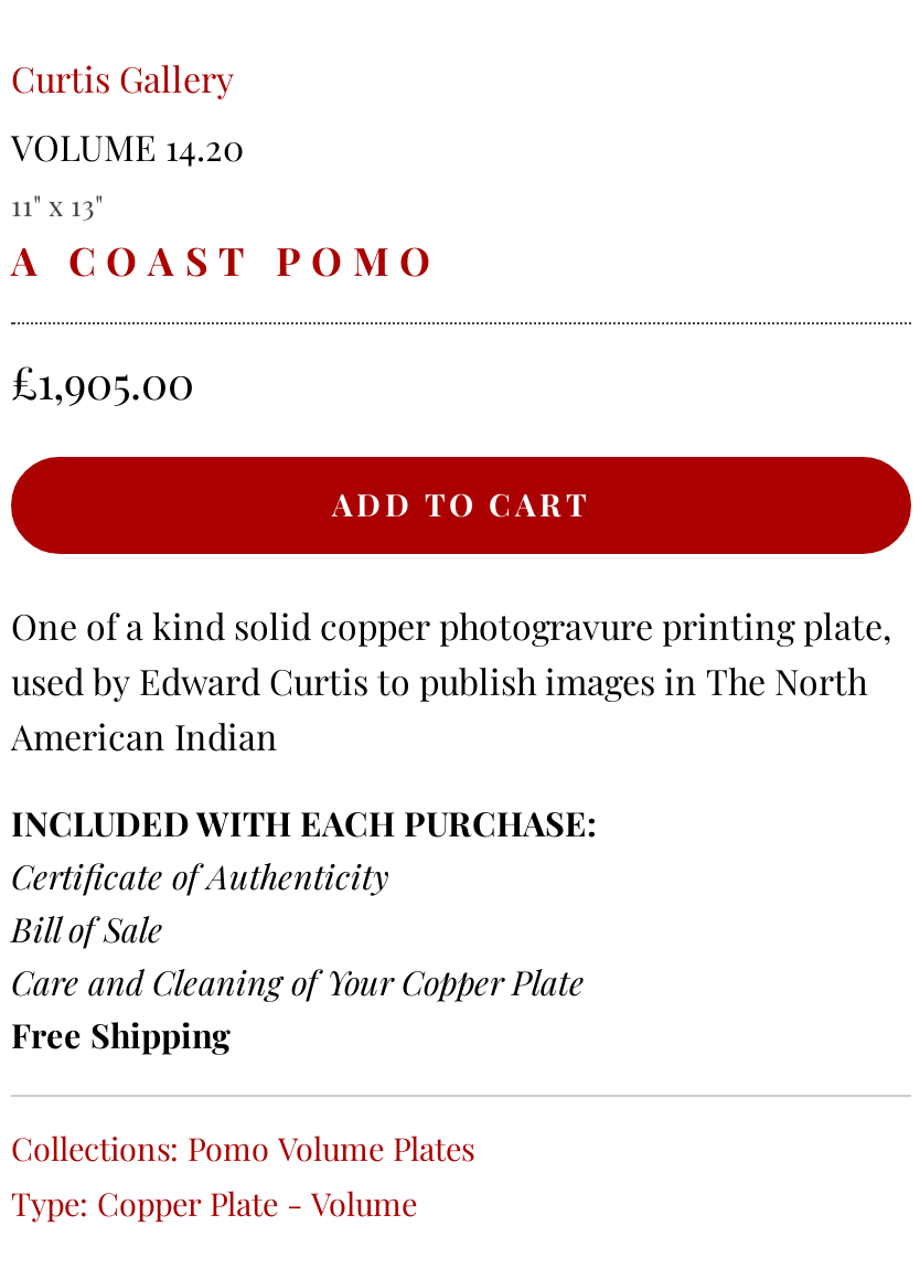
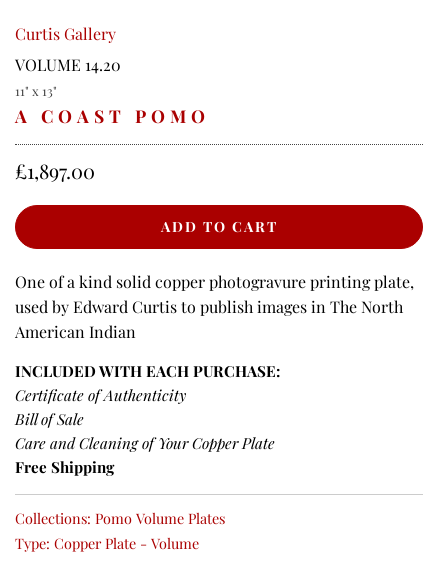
- £1,905.00
+ £1,897.00
